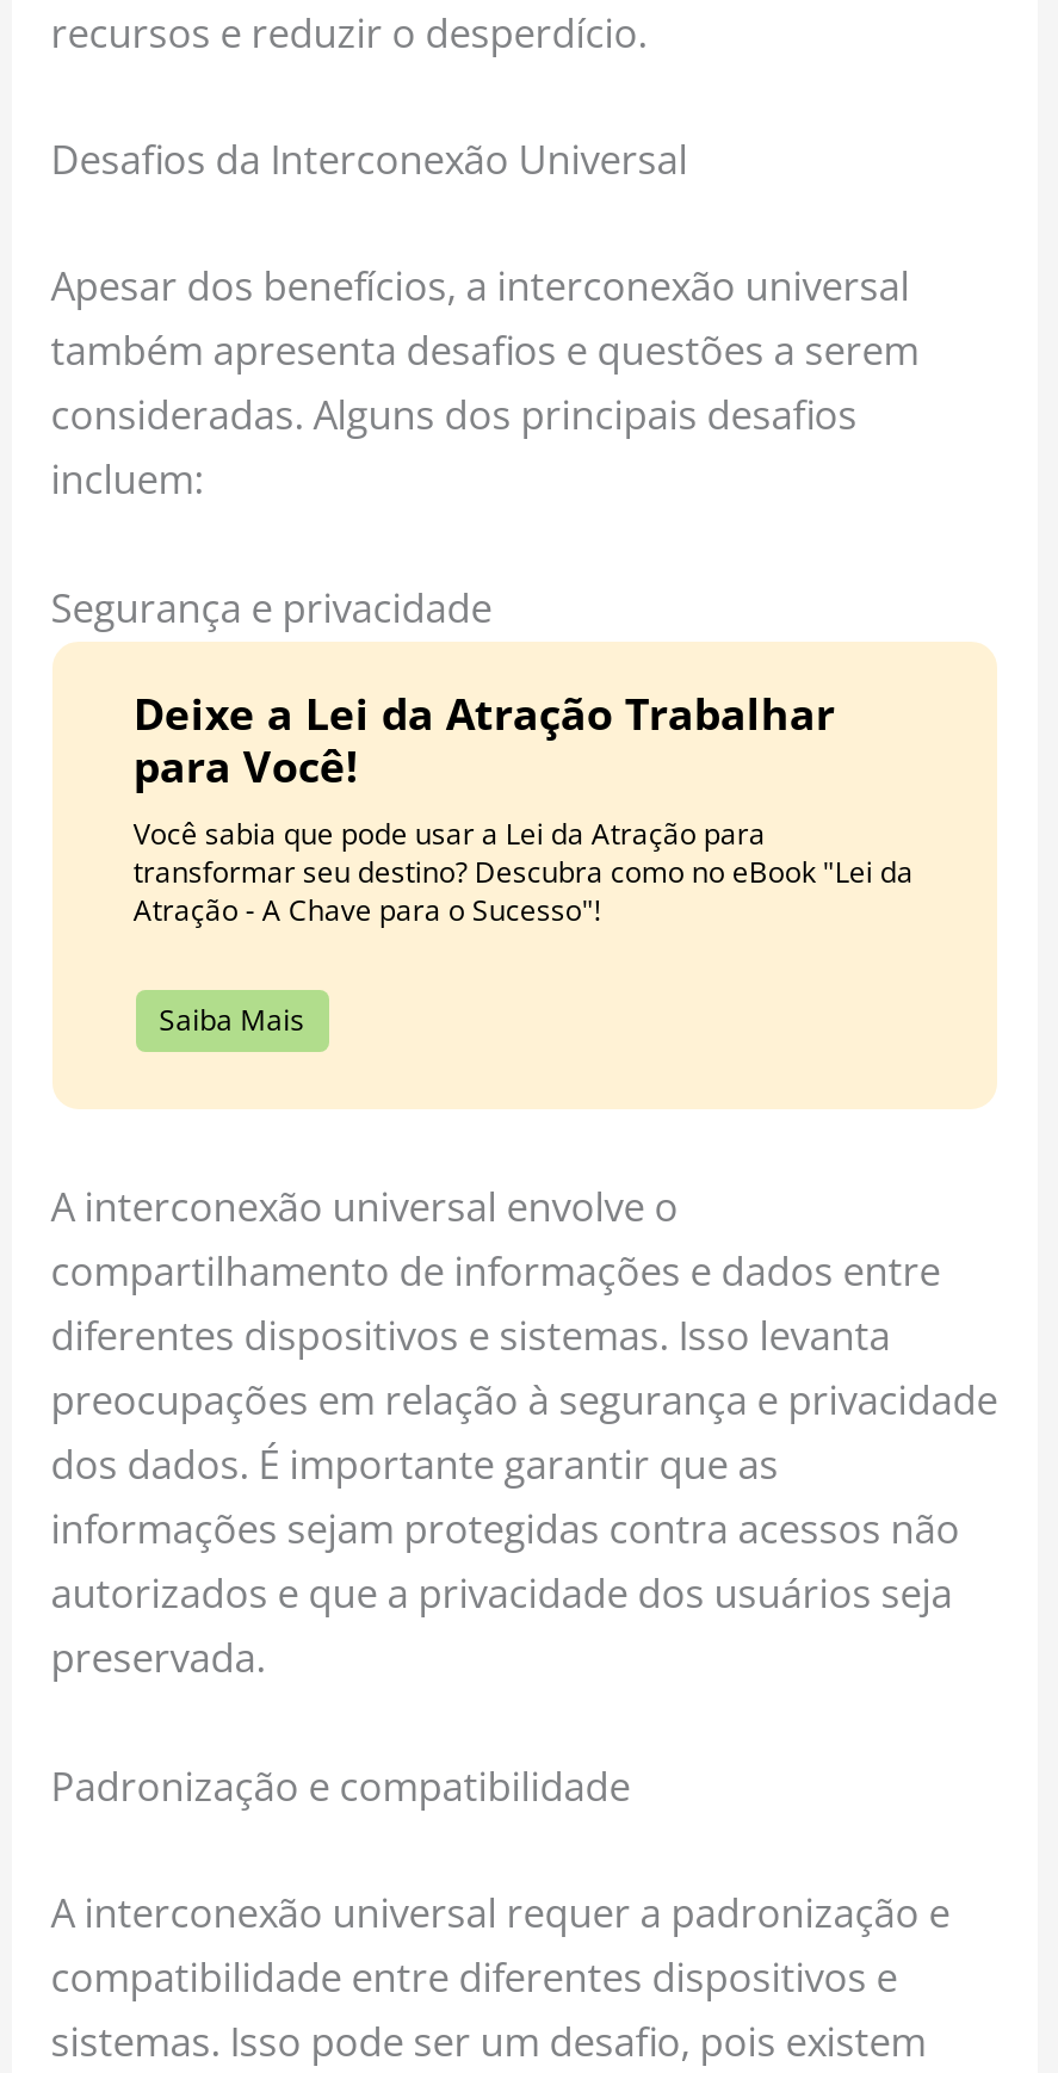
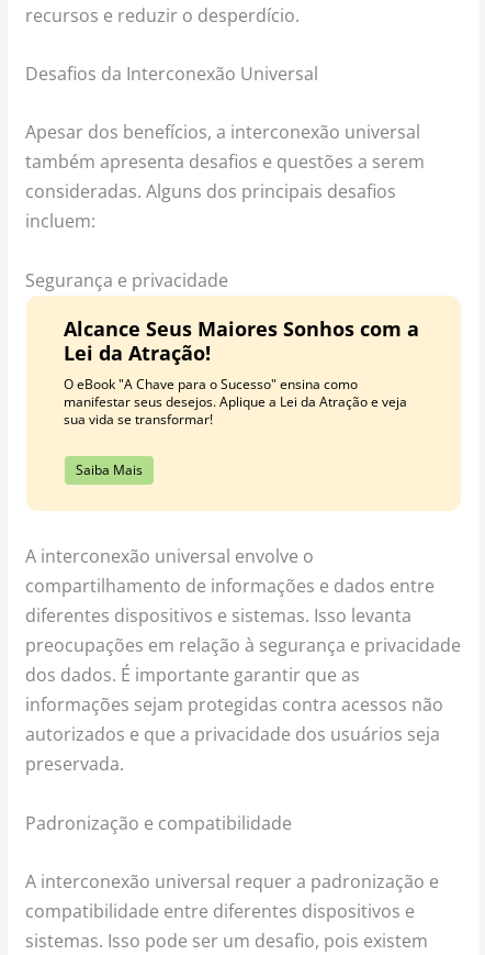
- Deixe a Lei da Atração Trabalhar
- para Você!
- Você sabia que pode usar a Lei da Atração para
- transformar seu destino? Descubra como no eBook "Lei da
- Atração - A Chave para o Sucesso"!
+ Alcance Seus Maiores Sonhos com a
+ Lei da Atração!
+ O eBook "A Chave para o Sucesso" ensina como
+ manifestar seus desejos. Aplique a Lei da Atração e veja
+ sua vida se transformar!
